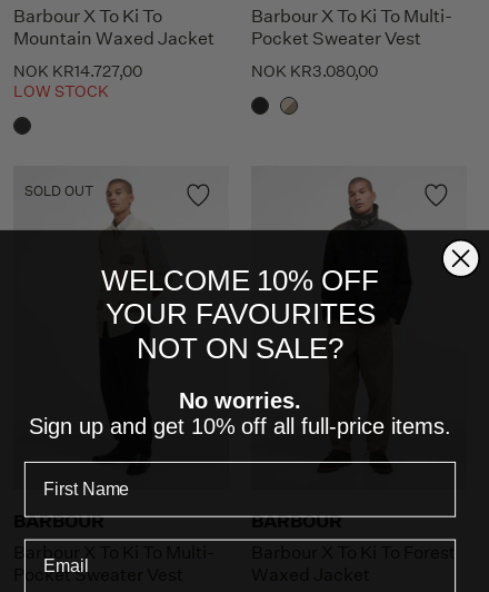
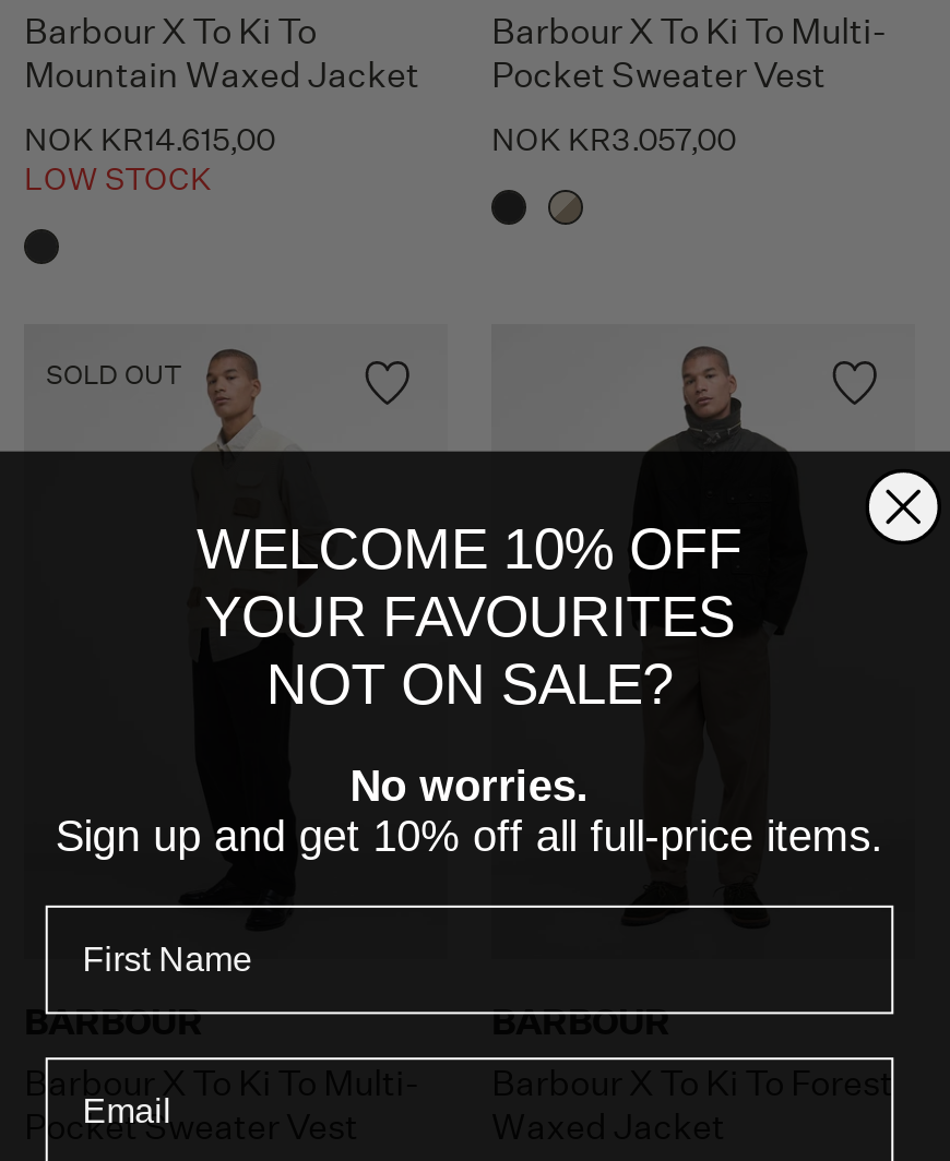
- NOK KR14.727,00
+ NOK KR14.615,00

- NOK KR3.080,00
+ NOK KR3.057,00
